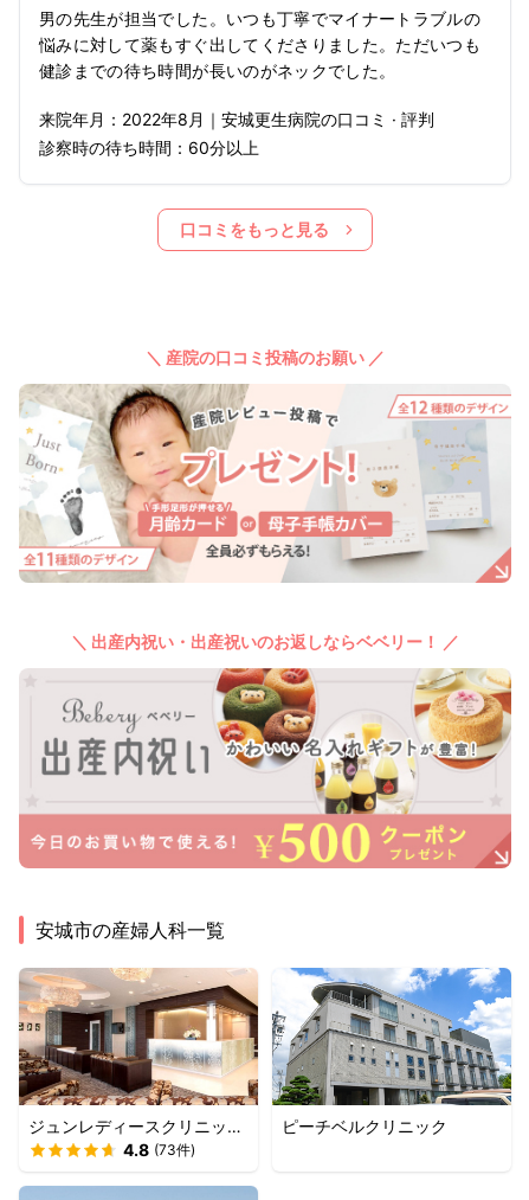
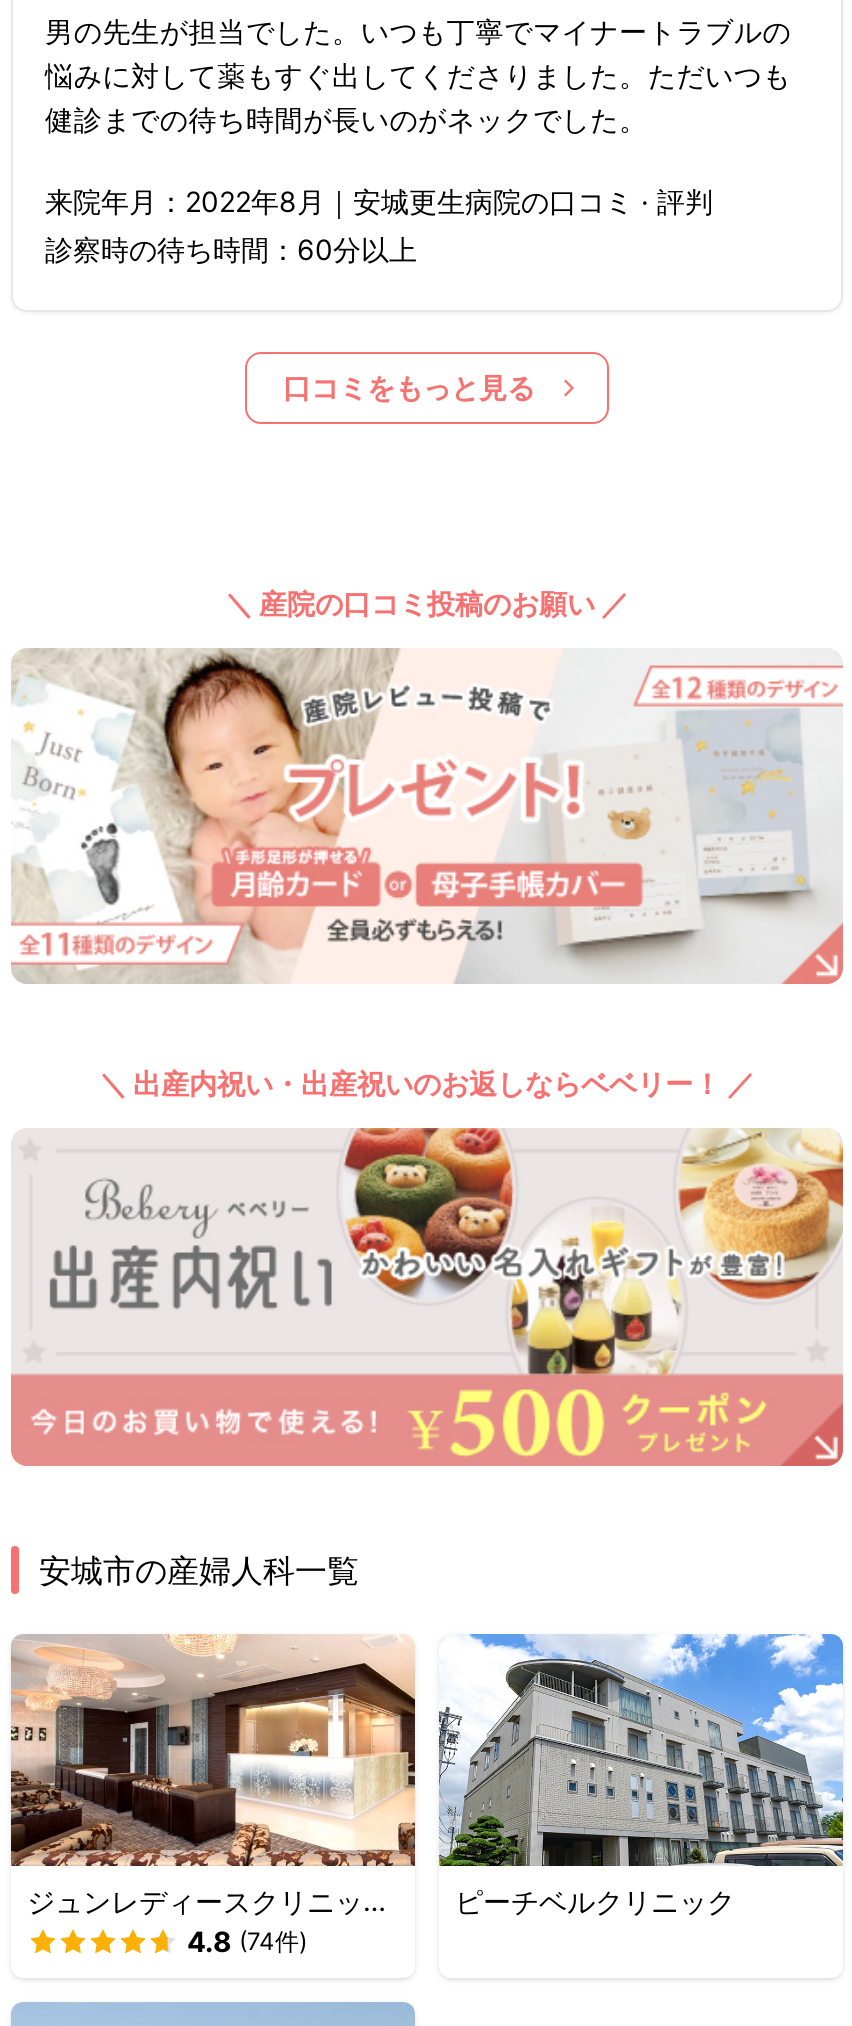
- 4.8 (73件)
+ 4.8 (74件)
